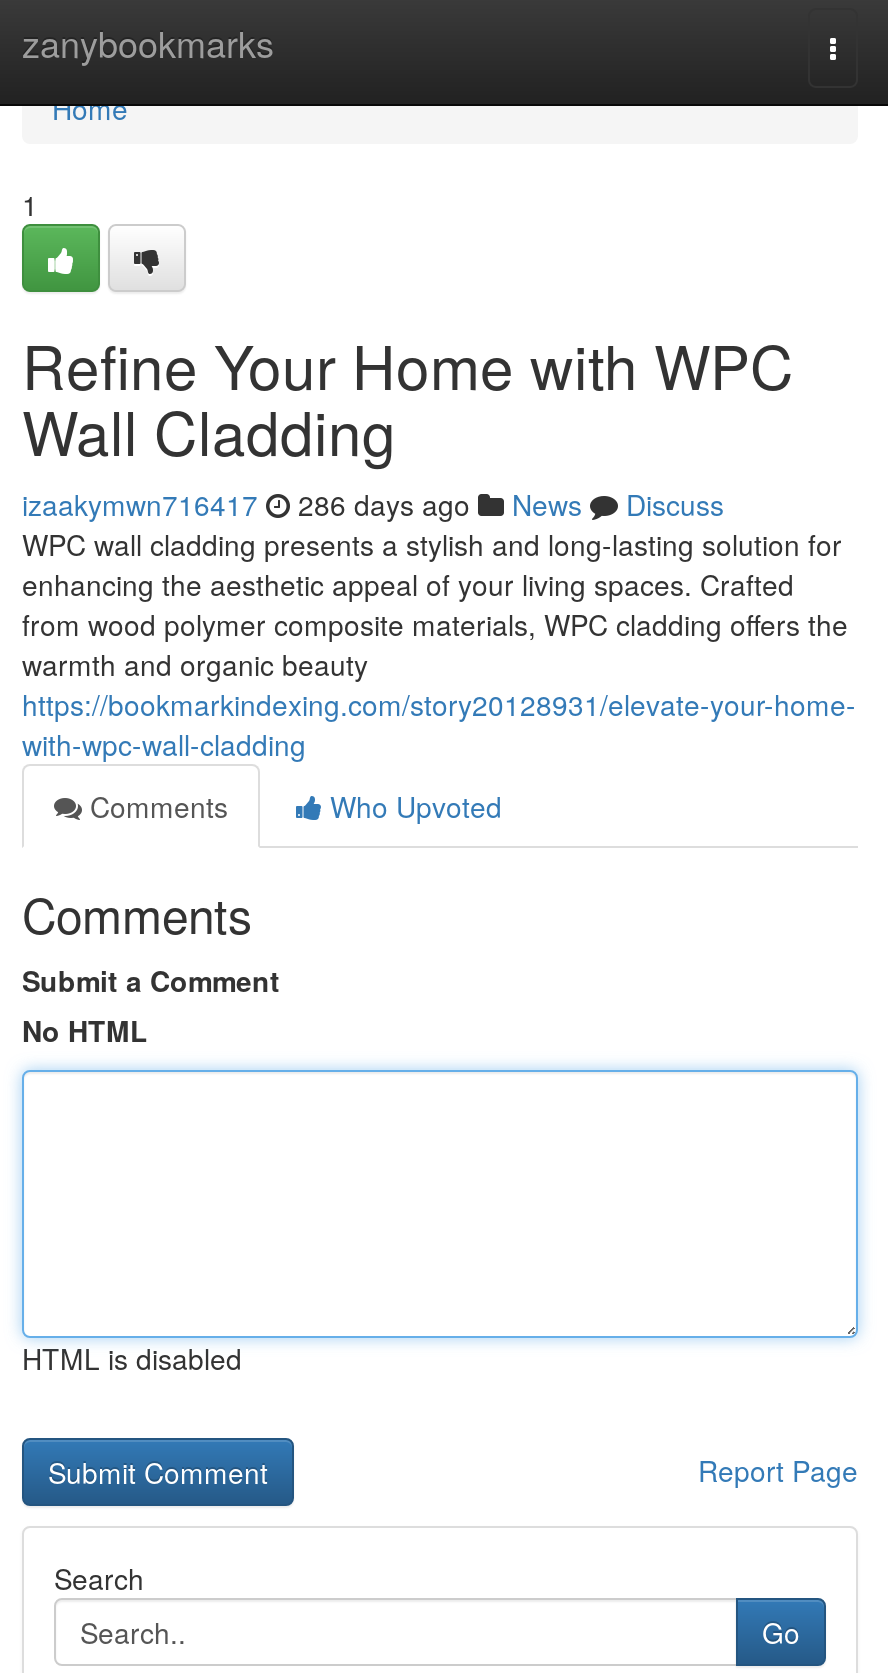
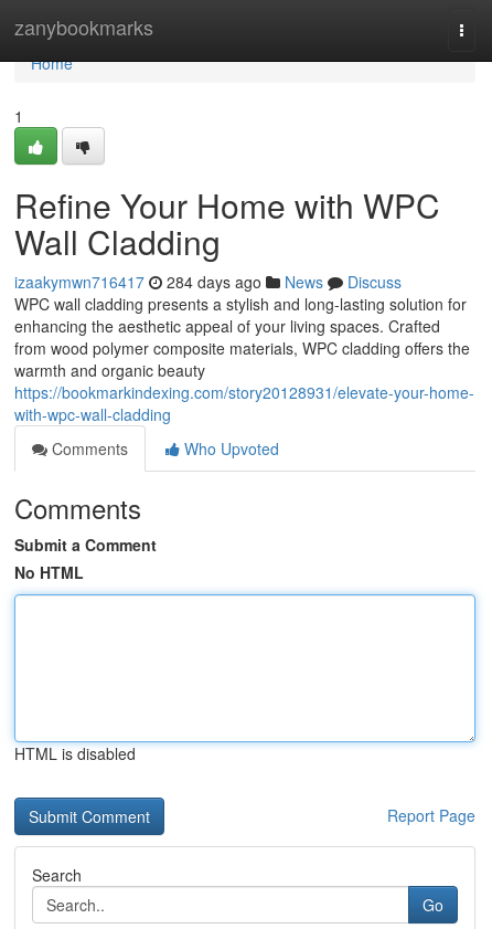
- izaakymwn716417 286 days ago News Discuss
+ izaakymwn716417 284 days ago News Discuss
